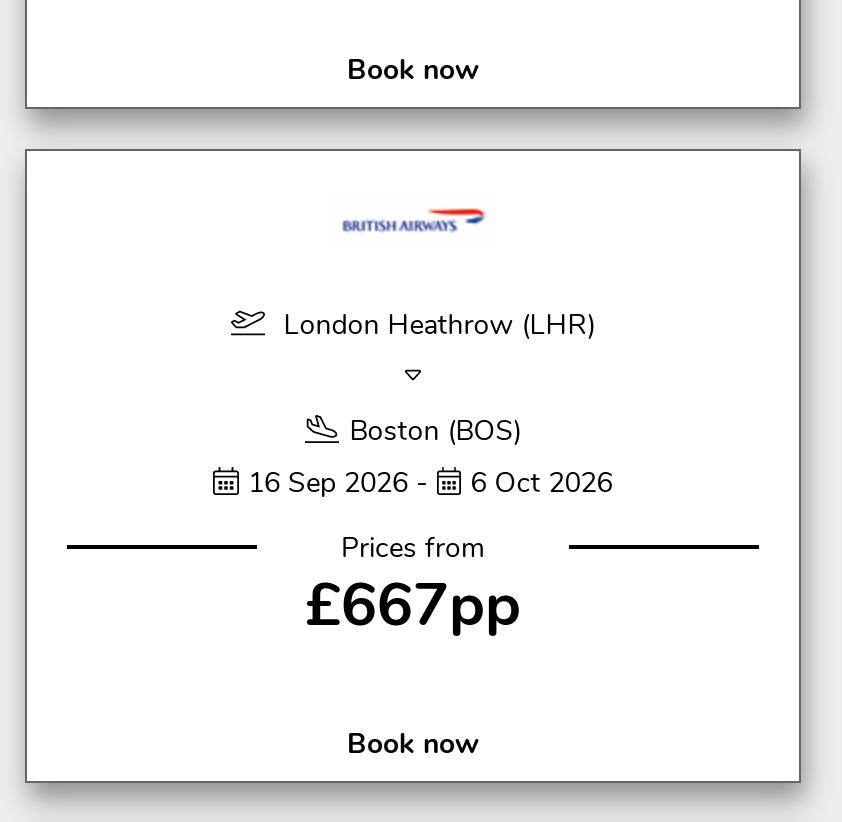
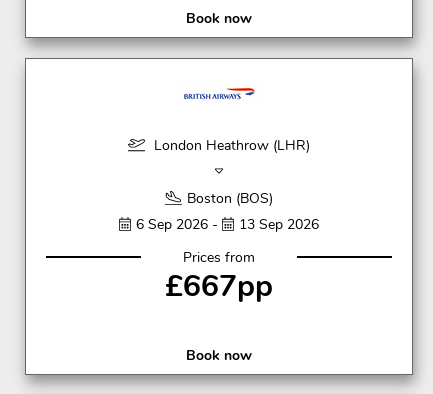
- 16 Sep 2026 -
- 6 Oct 2026
+ 6 Sep 2026 -
+ 13 Sep 2026
